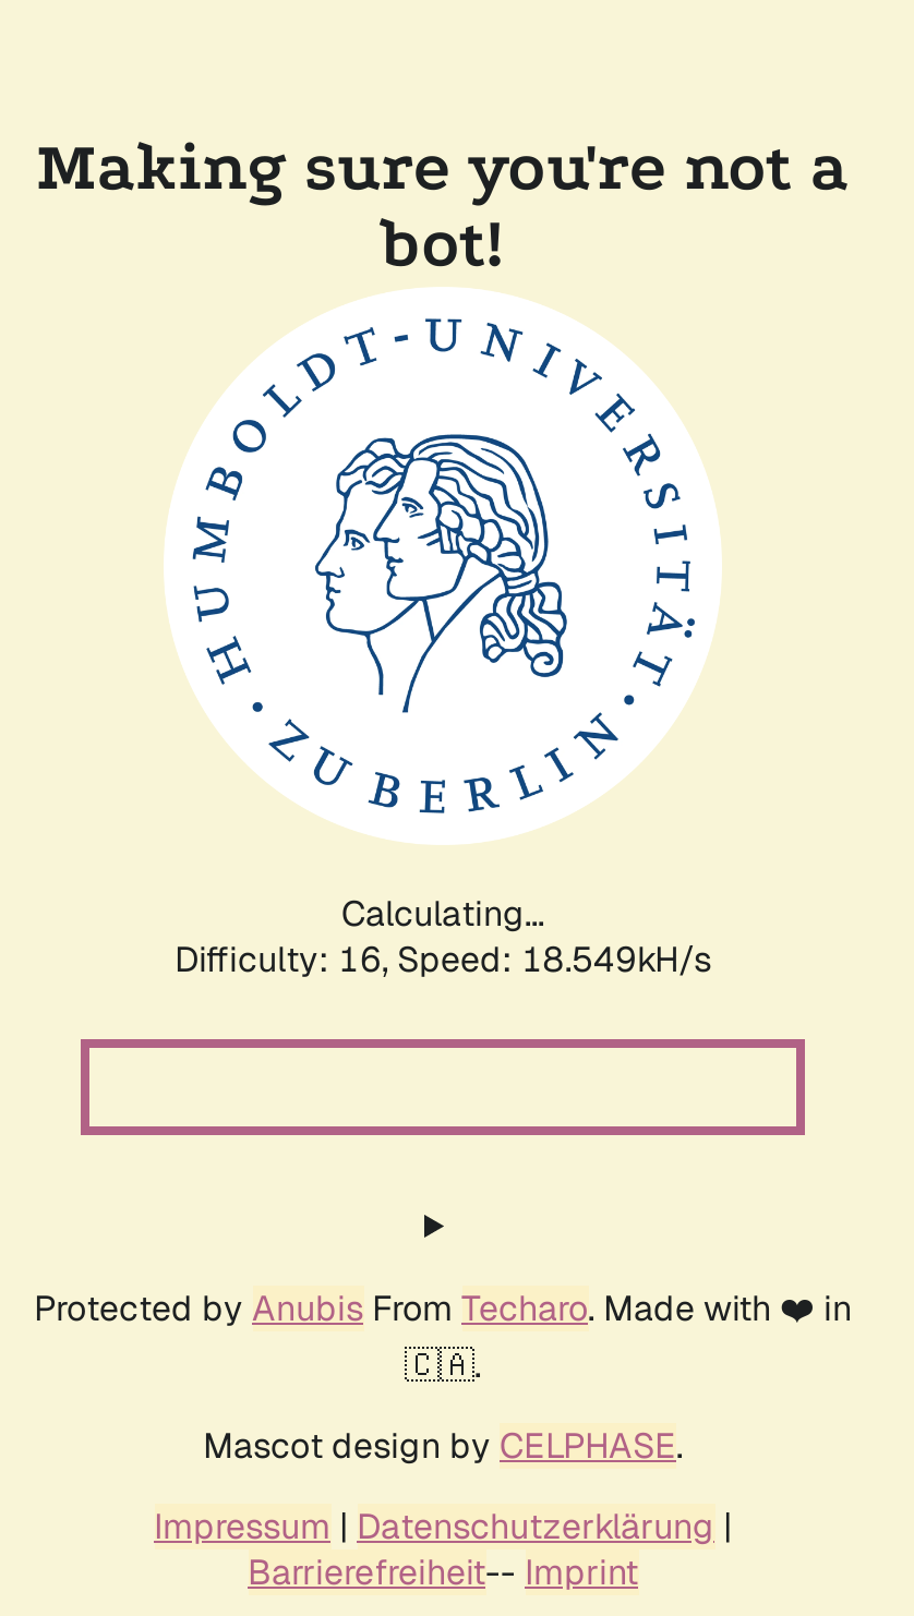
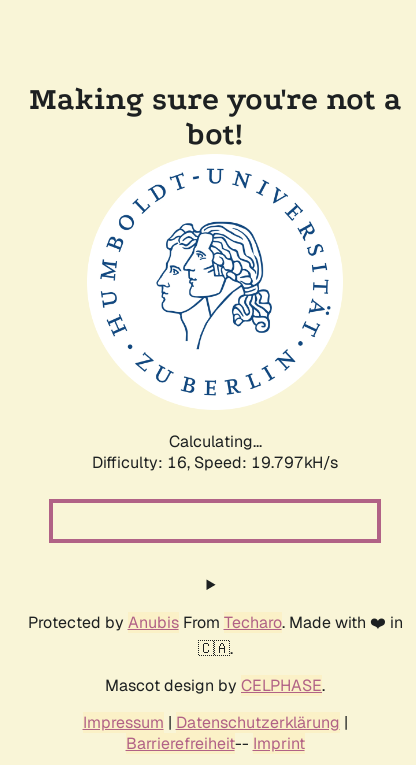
- Difficulty: 16, Speed: 18.549kH/s
+ Difficulty: 16, Speed: 19.797kH/s
